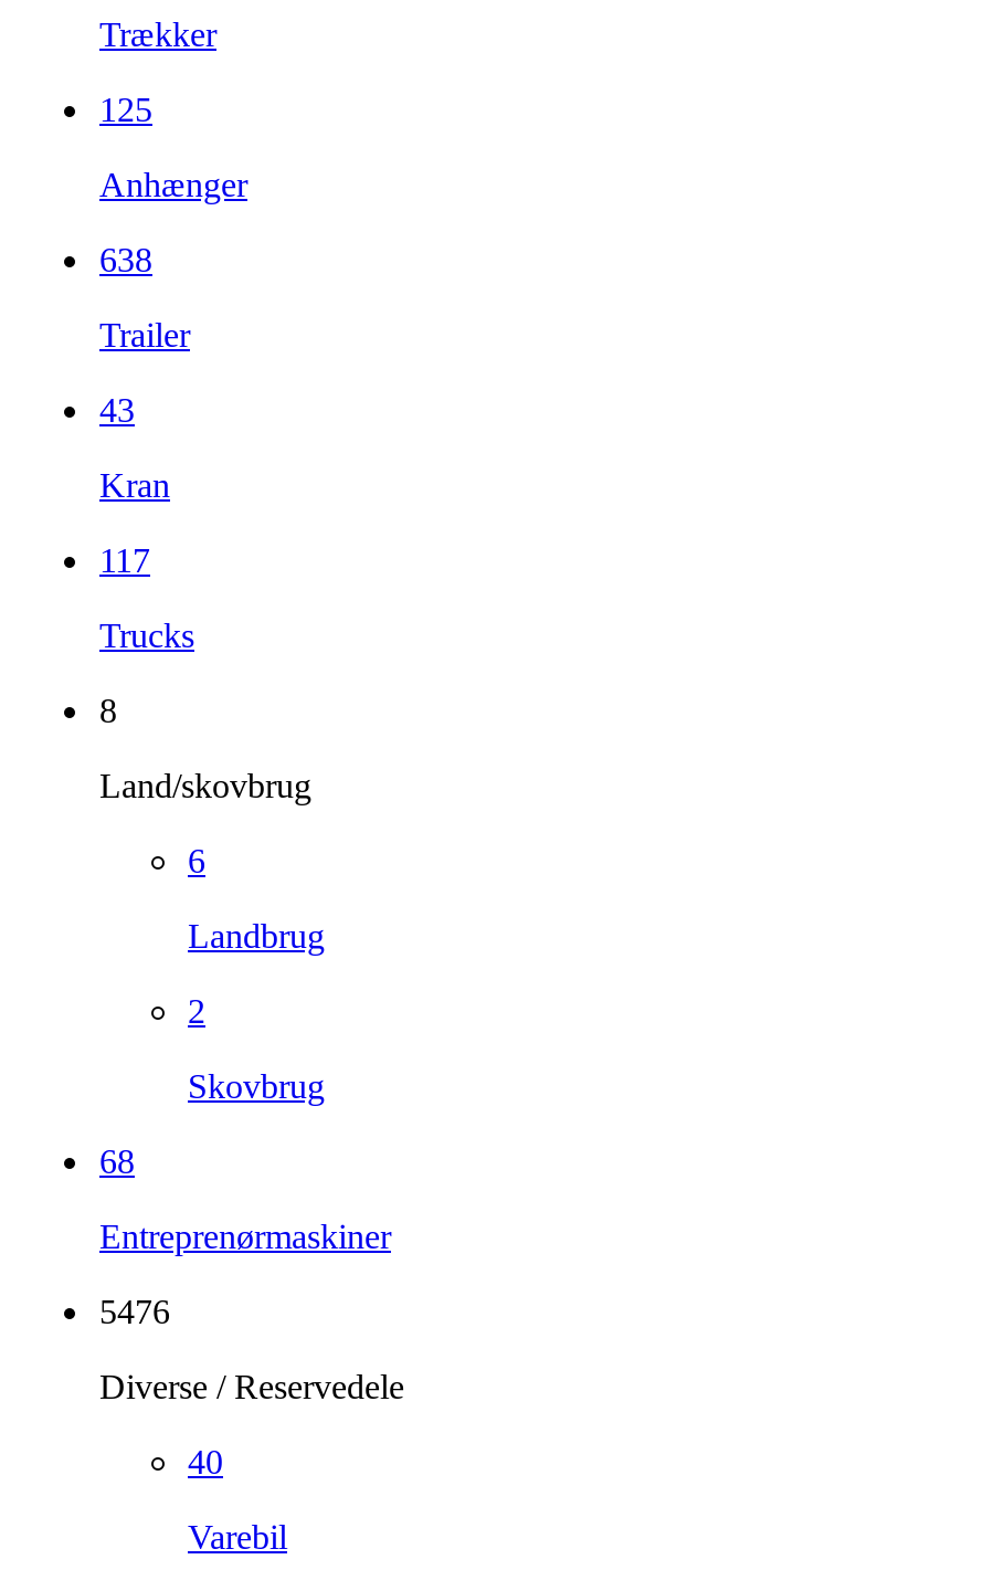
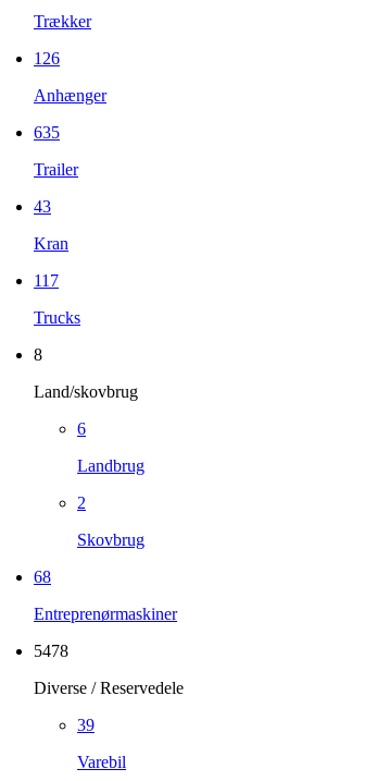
- 125
+ 126

- 638
+ 635

- 5476
+ 5478

- 40
+ 39
